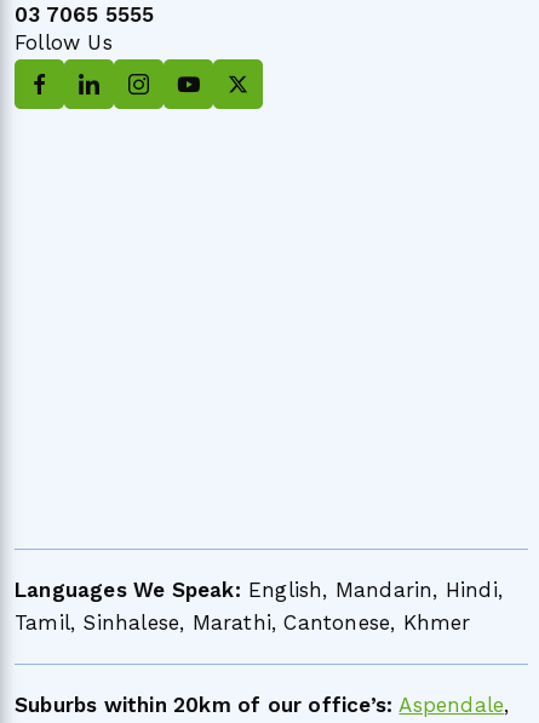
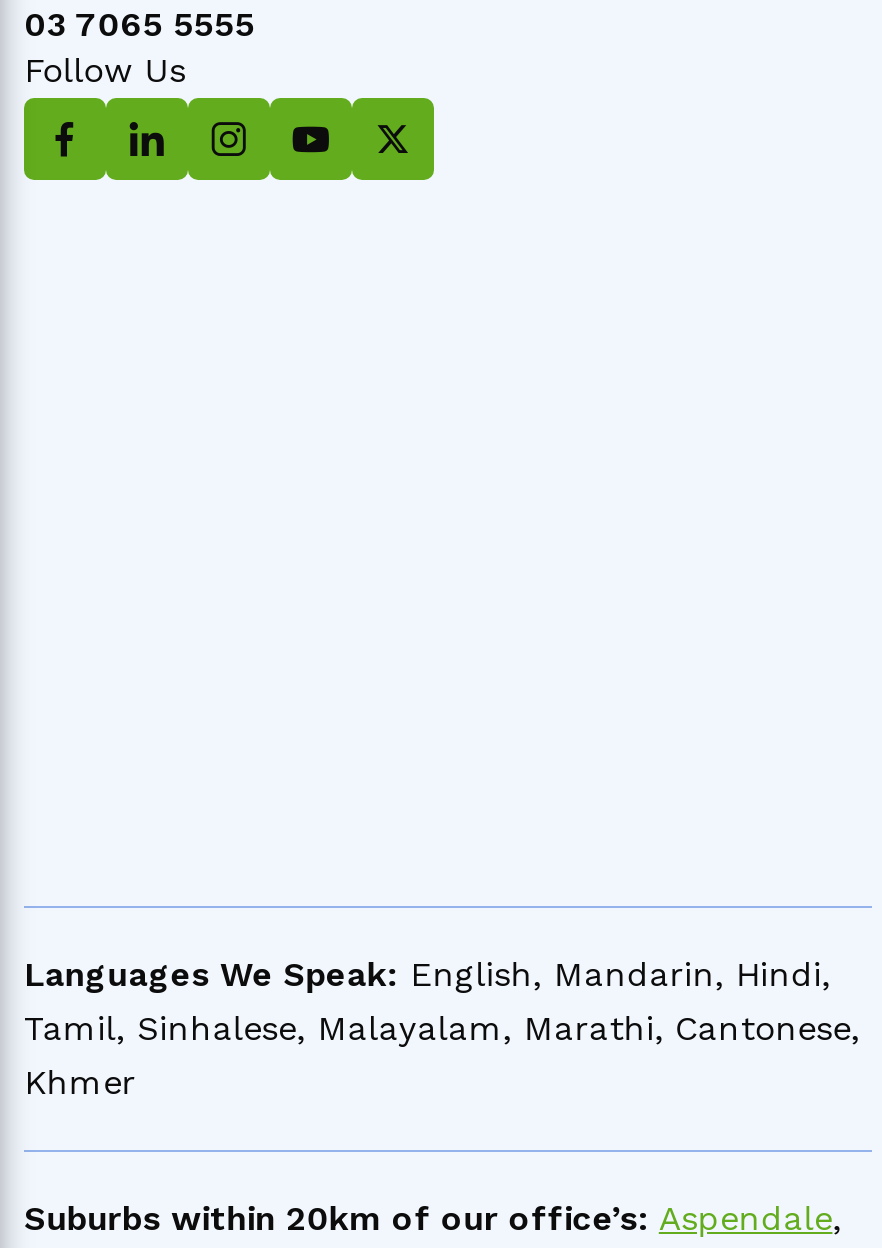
- Tamil, Sinhalese, Marathi, Cantonese, Khmer
+ Tamil, Sinhalese, Malayalam, Marathi, Cantonese,
+ Khmer
